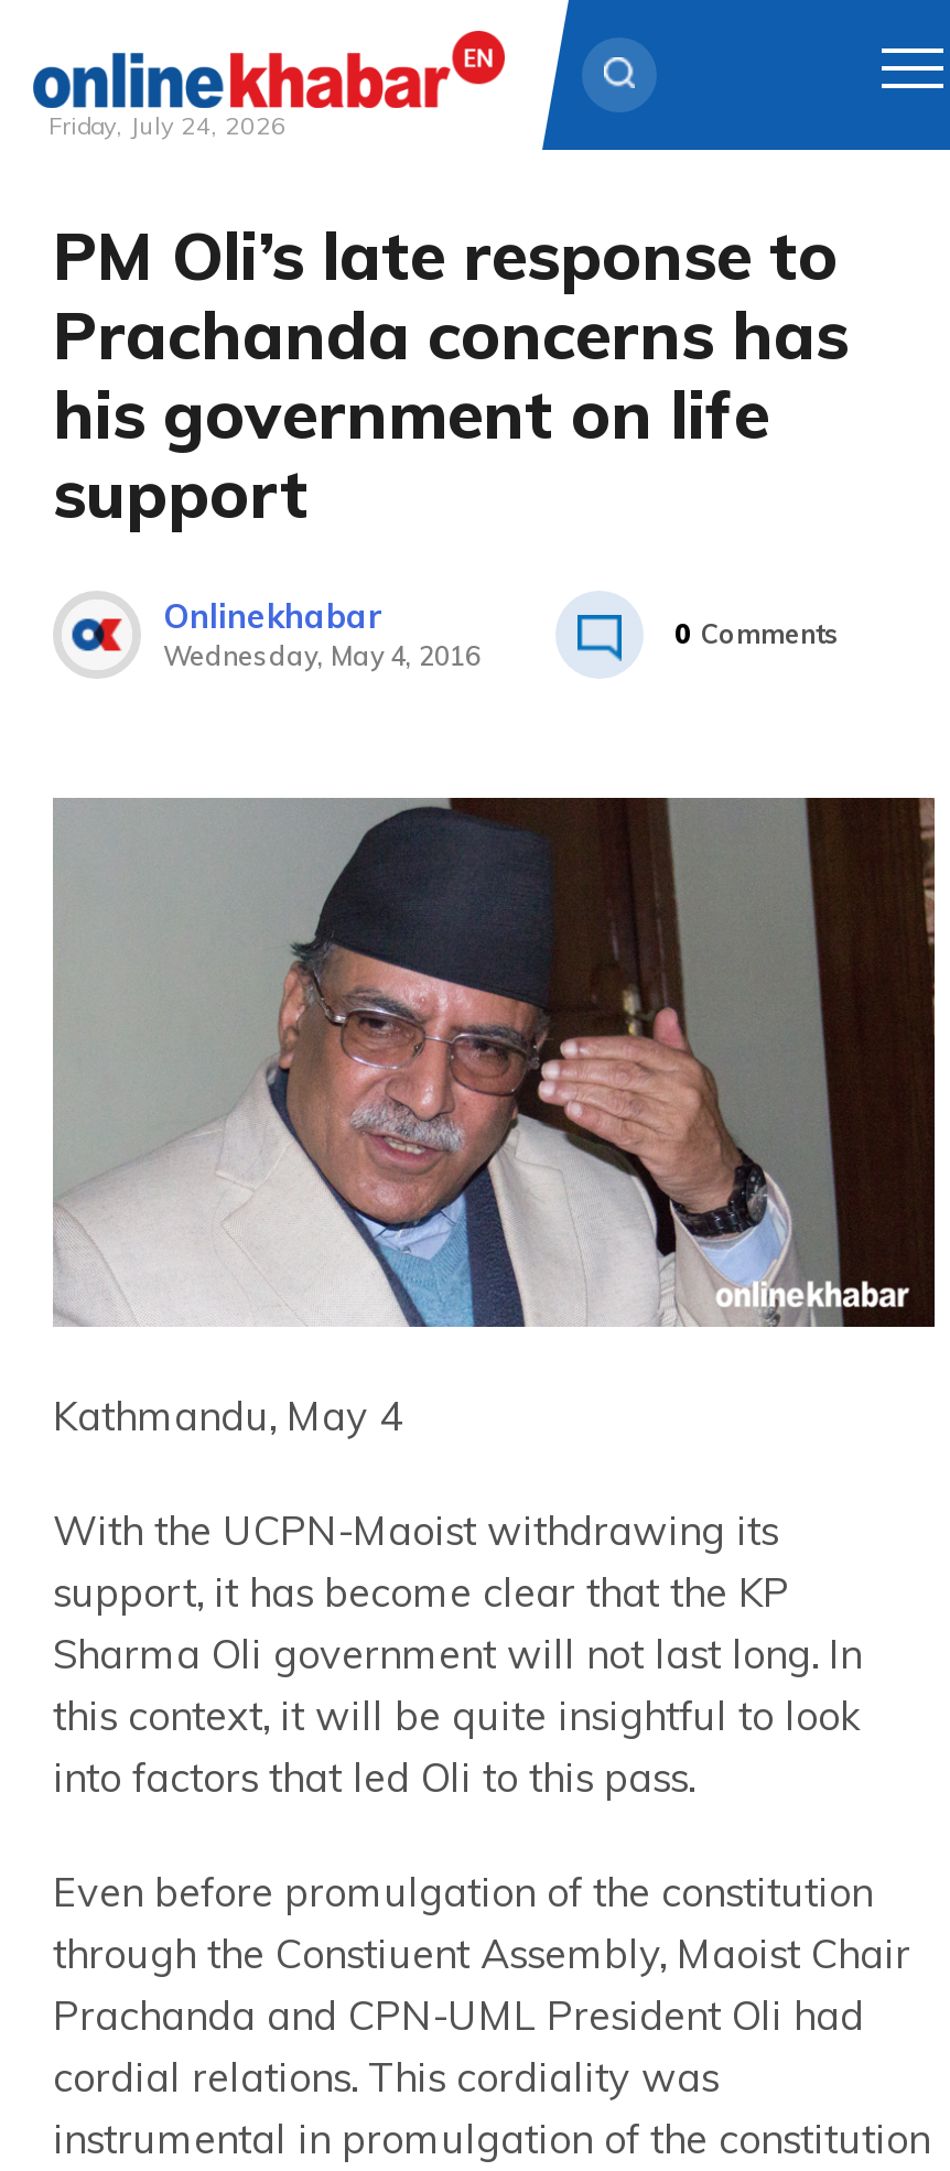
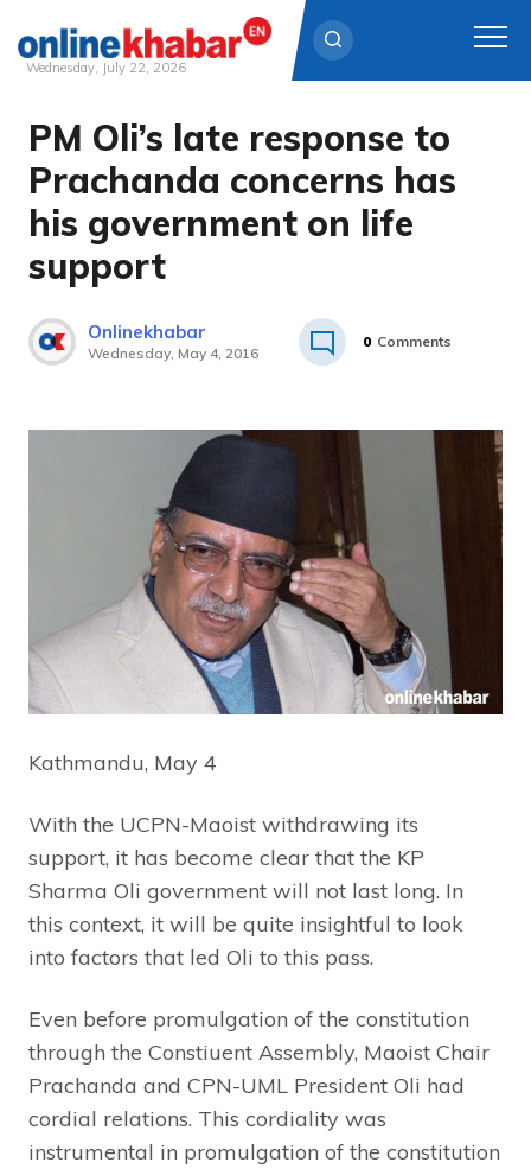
- Friday, July 24, 2026
+ Wednesday, July 22, 2026
